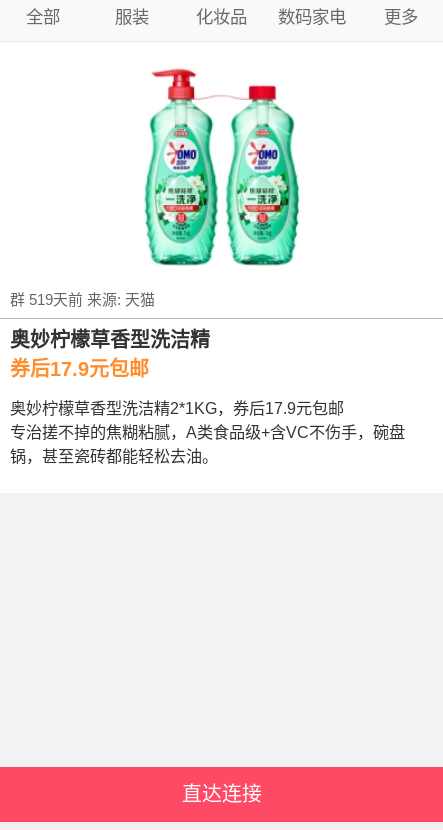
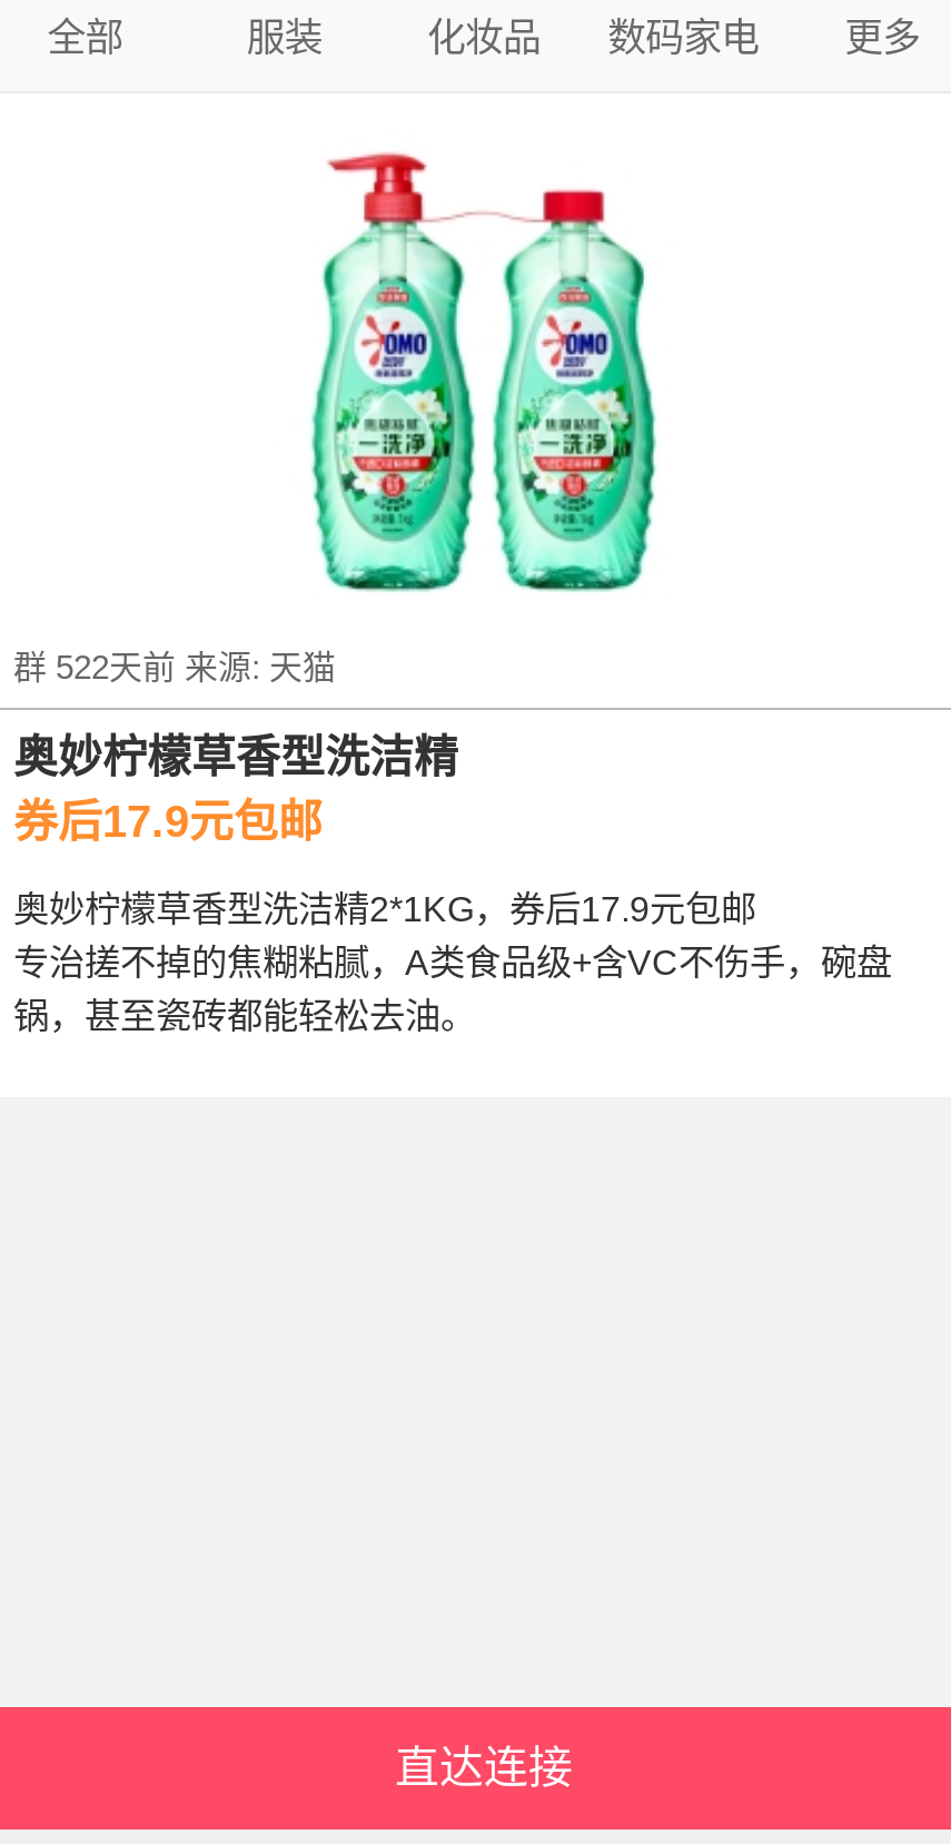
- 群 519天前来源:天猫
+ 群 522天前来源:天猫
